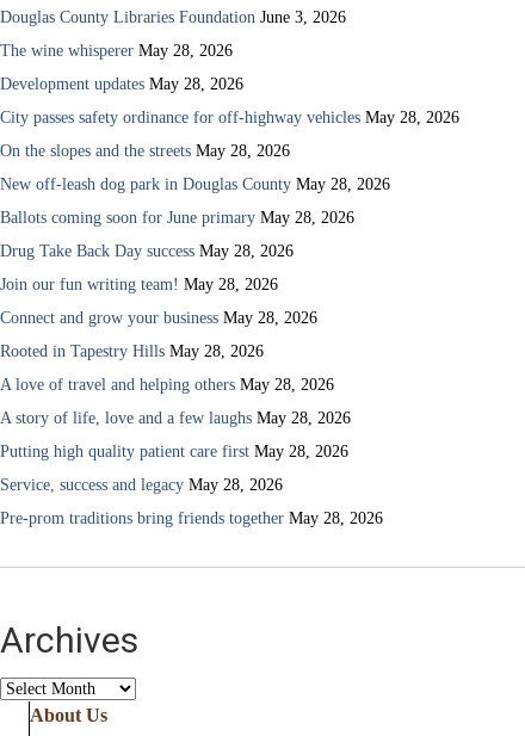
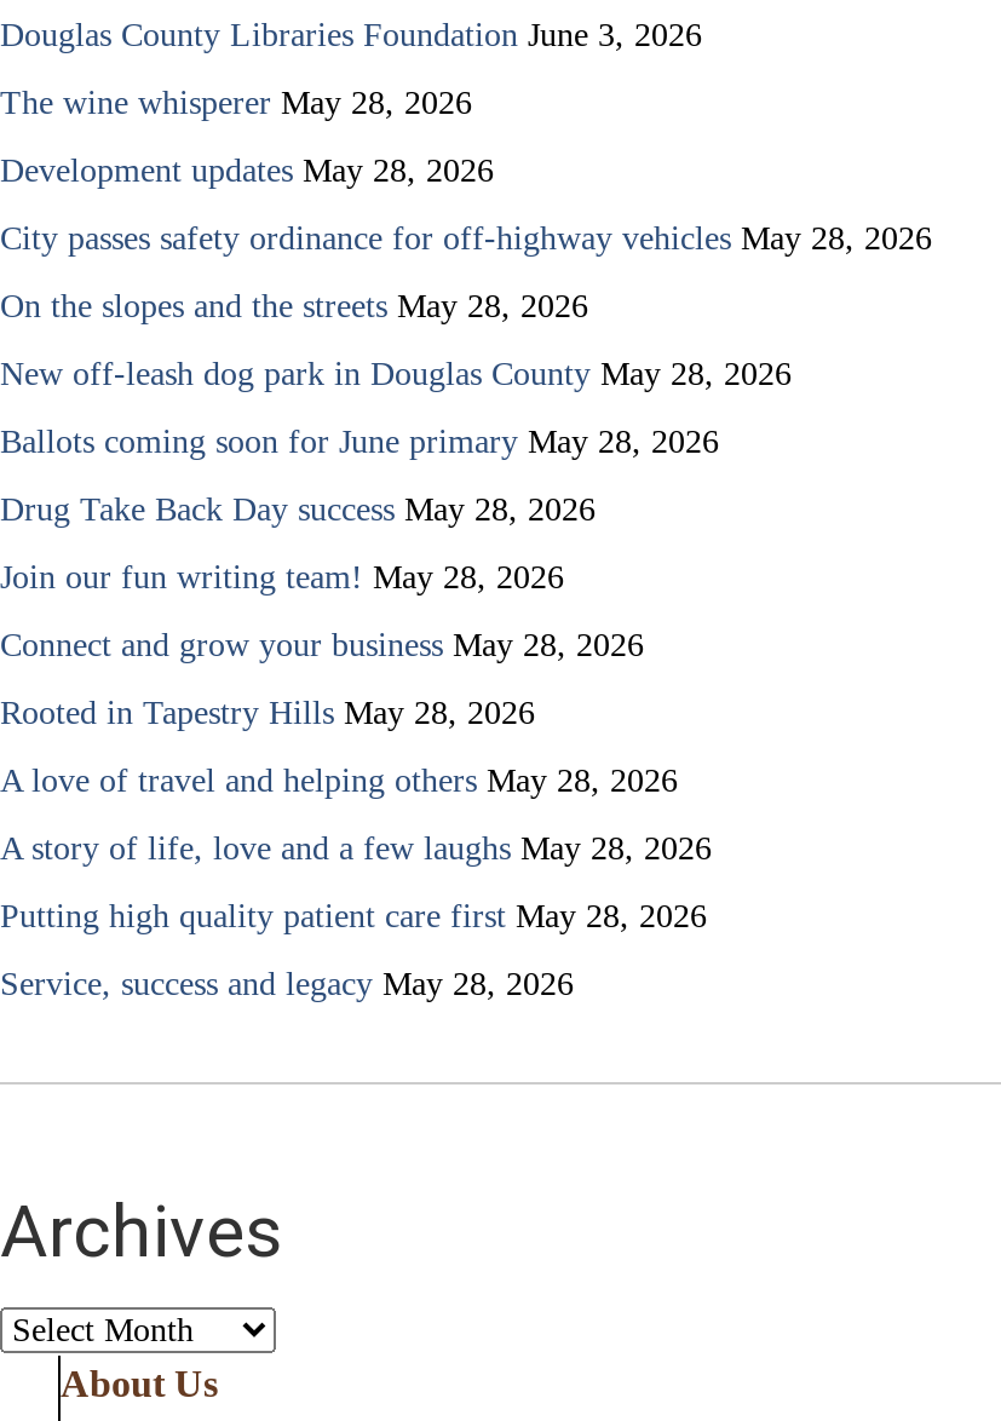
- Pre-prom traditions bring friends together May 28, 2026
